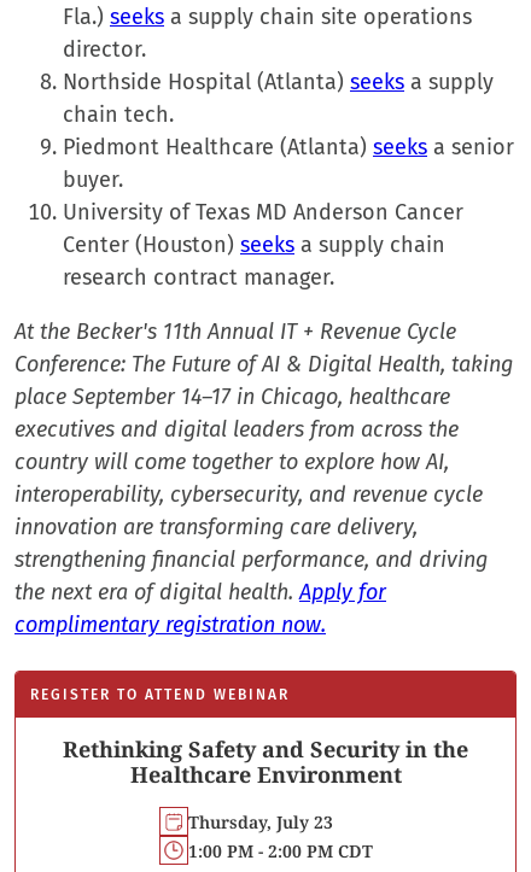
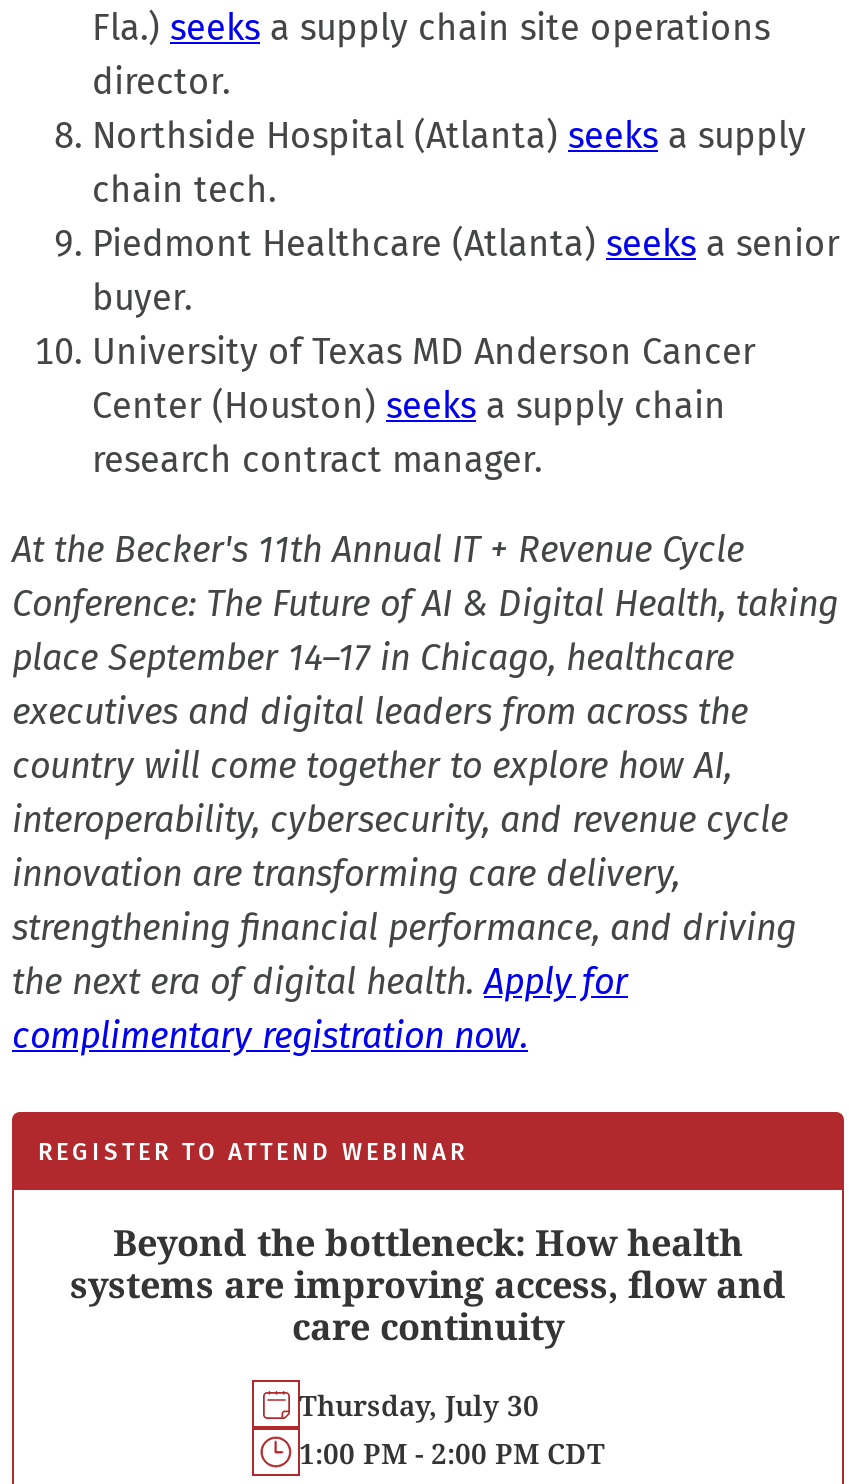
- Rethinking Safety and Security in the
- Healthcare Environment
+ Beyond the bottleneck: How health
+ systems are improving access, flow and
+ care continuity

- Thursday, July 23
+ Thursday, July 30
